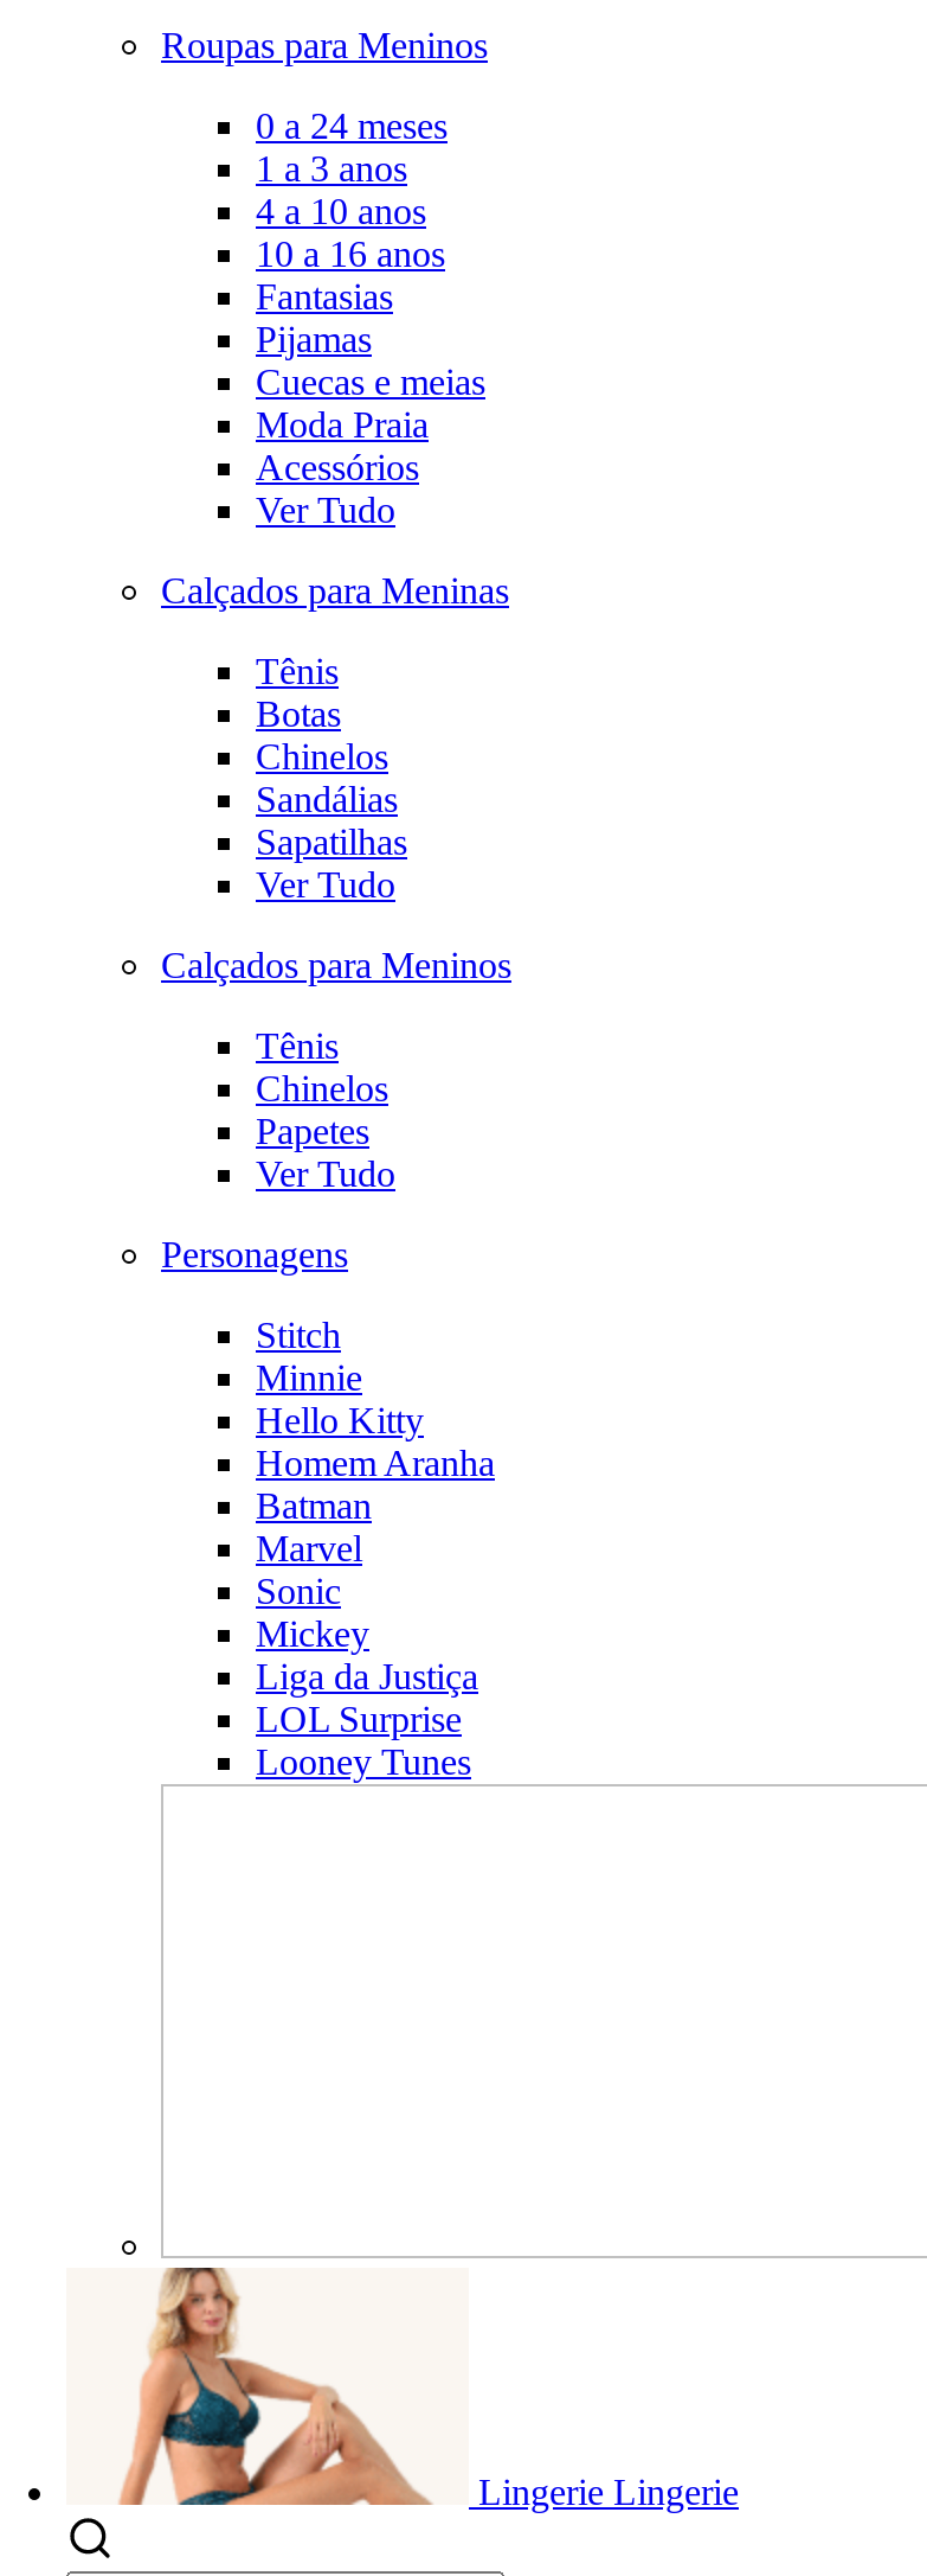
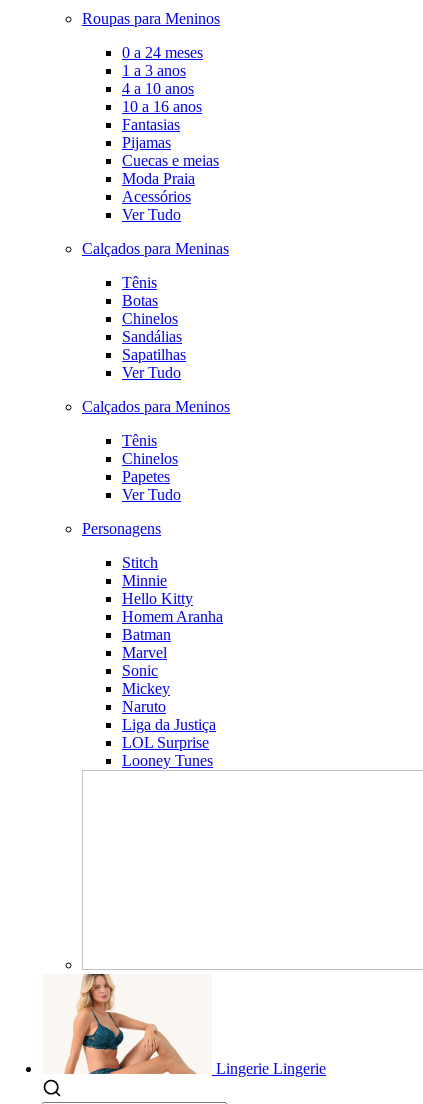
+ Naruto
